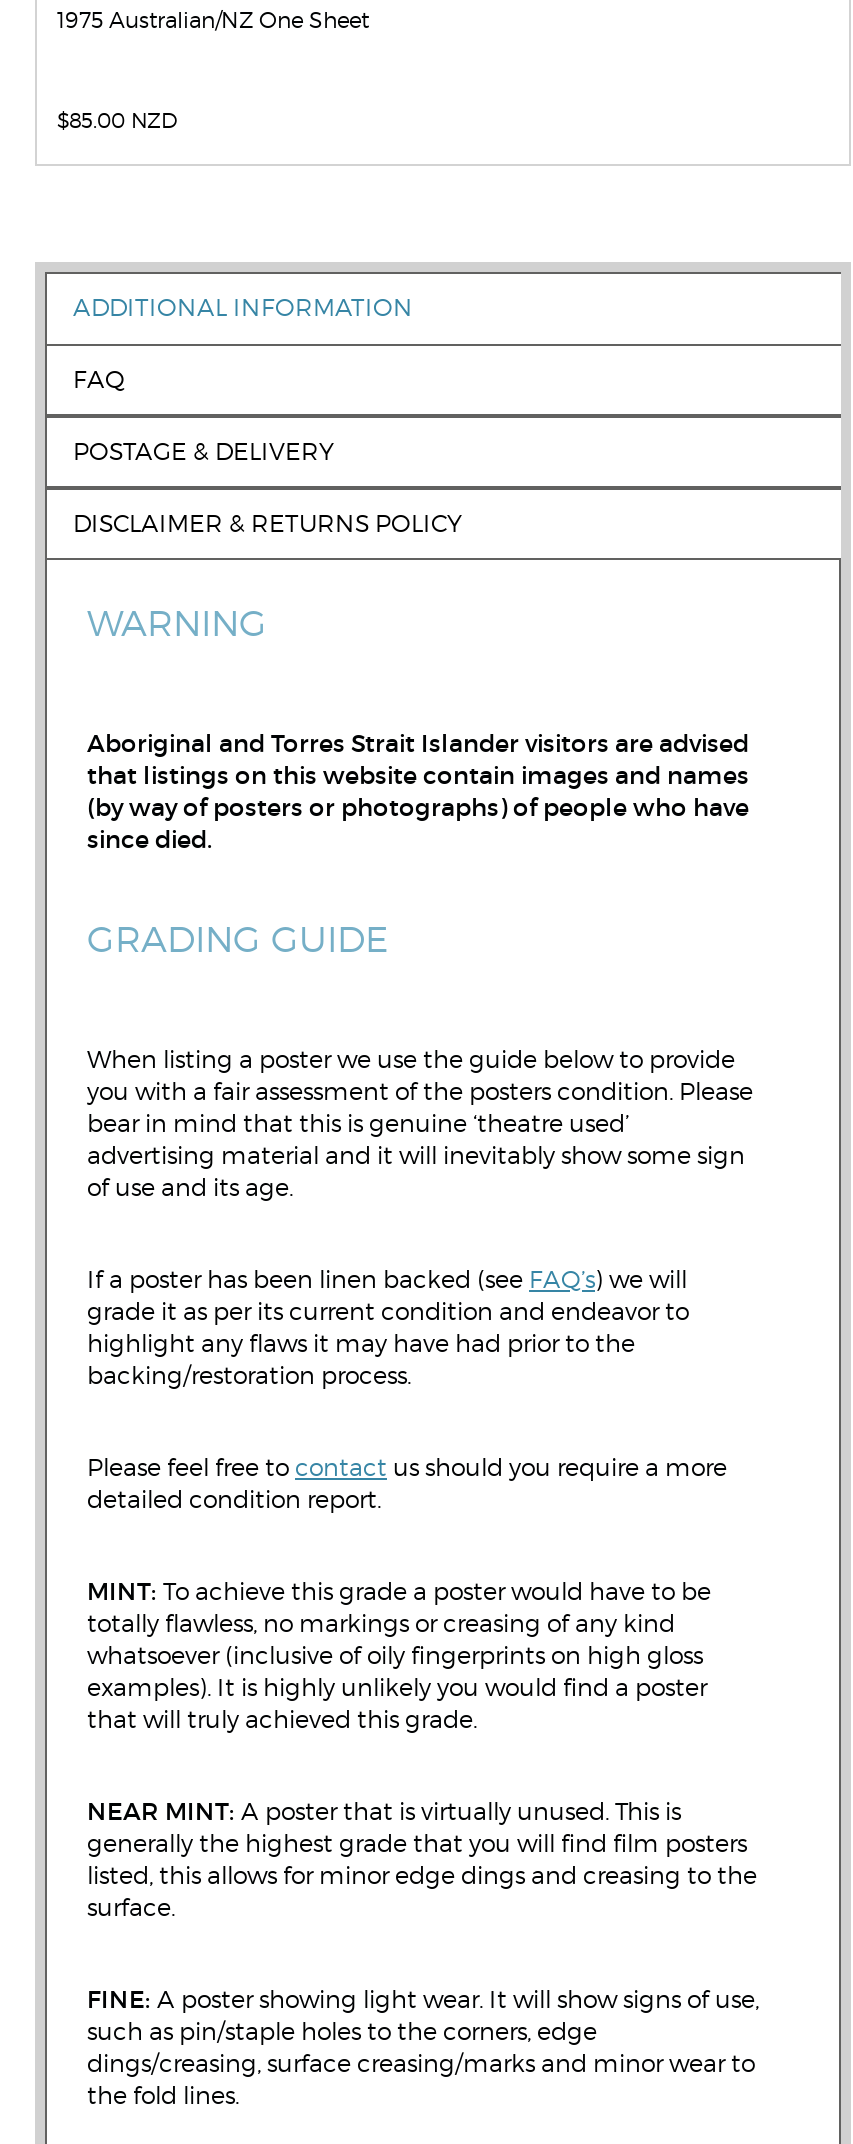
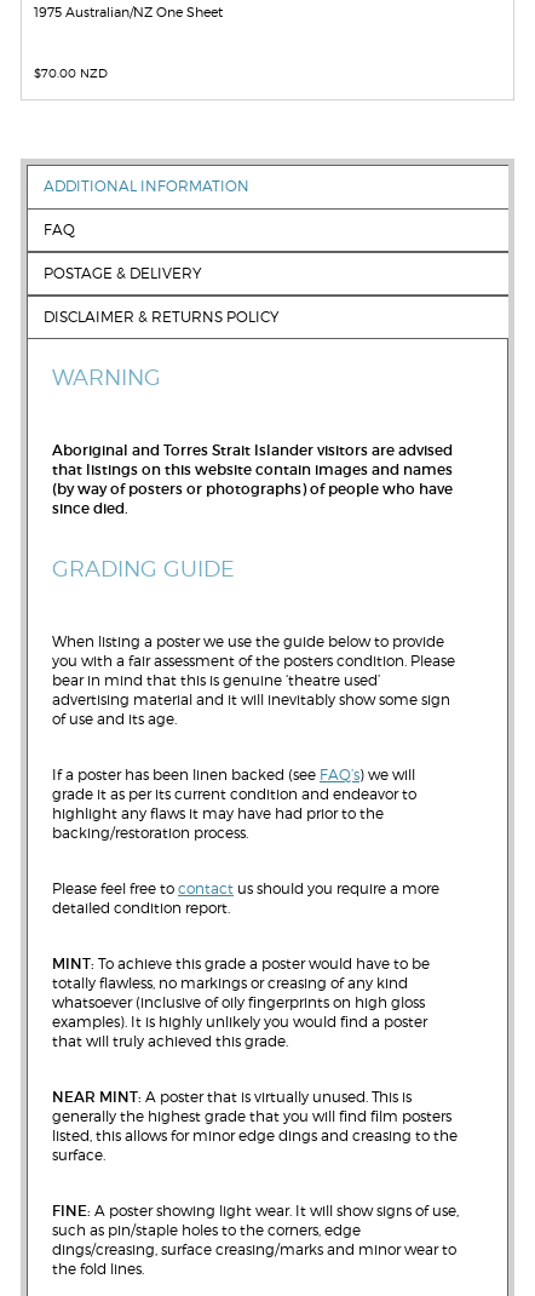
- $85.00 NZD
+ $70.00 NZD
